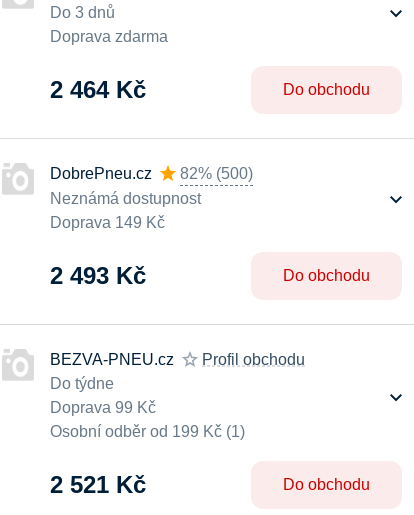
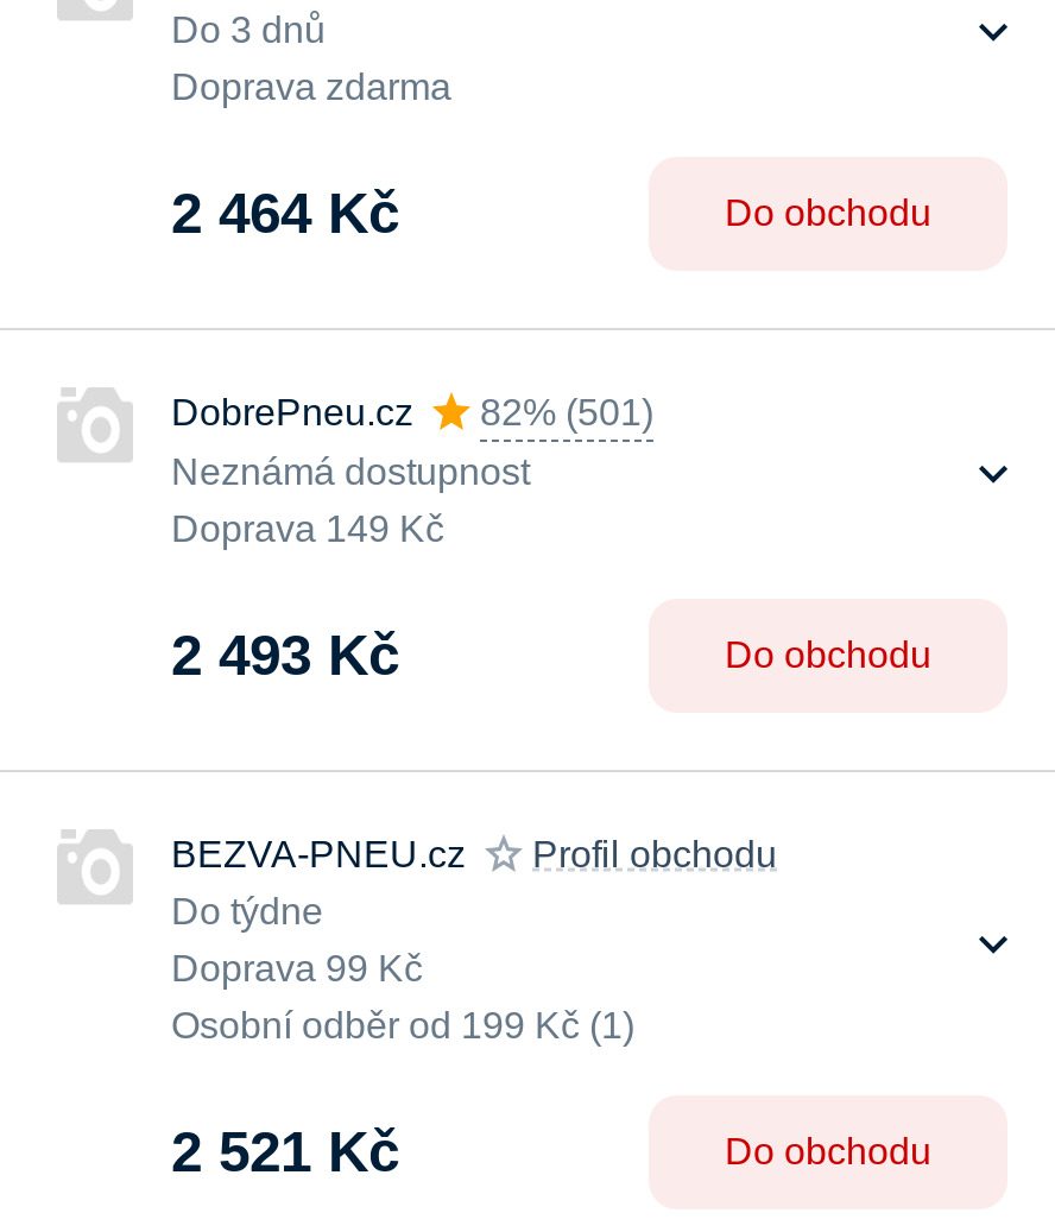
- DobrePneu.cz 82% (500)
+ DobrePneu.cz 82% (501)
